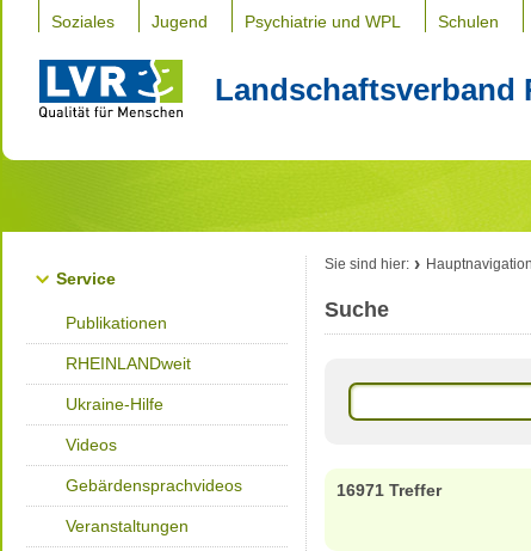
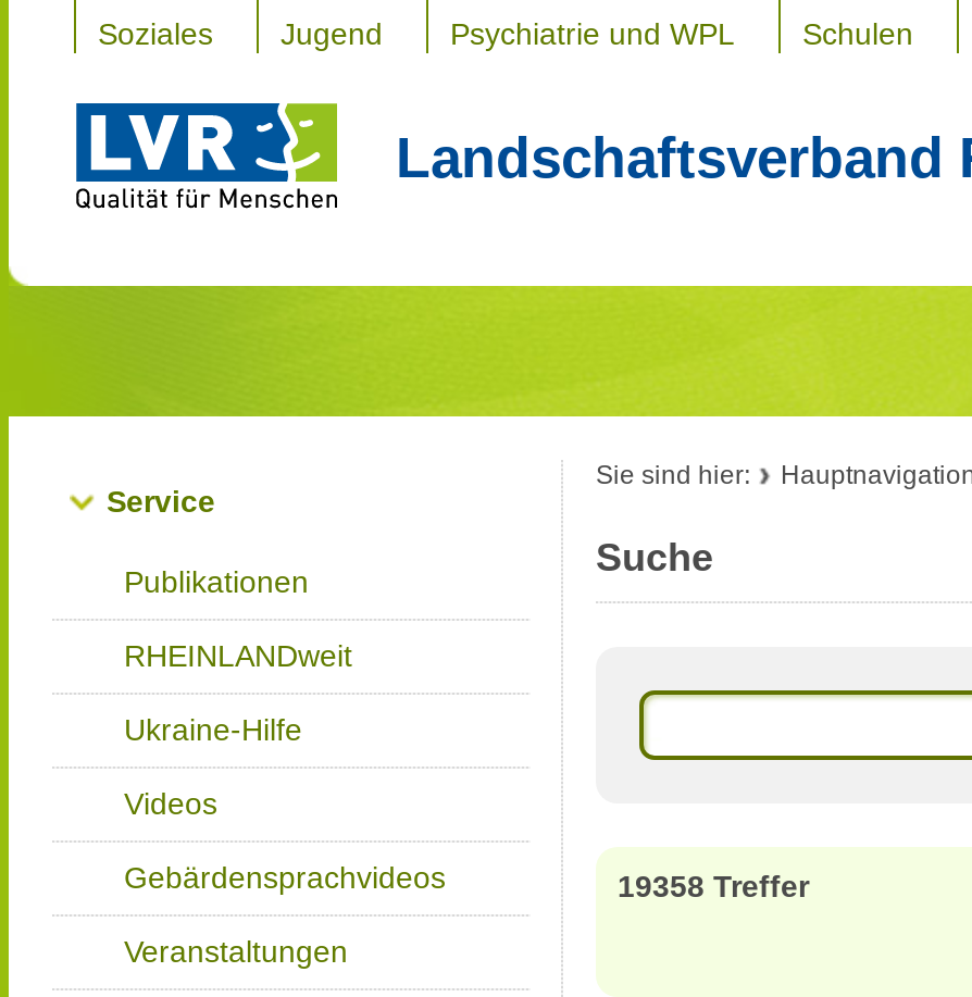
- 16971 Treffer
+ 19358 Treffer
